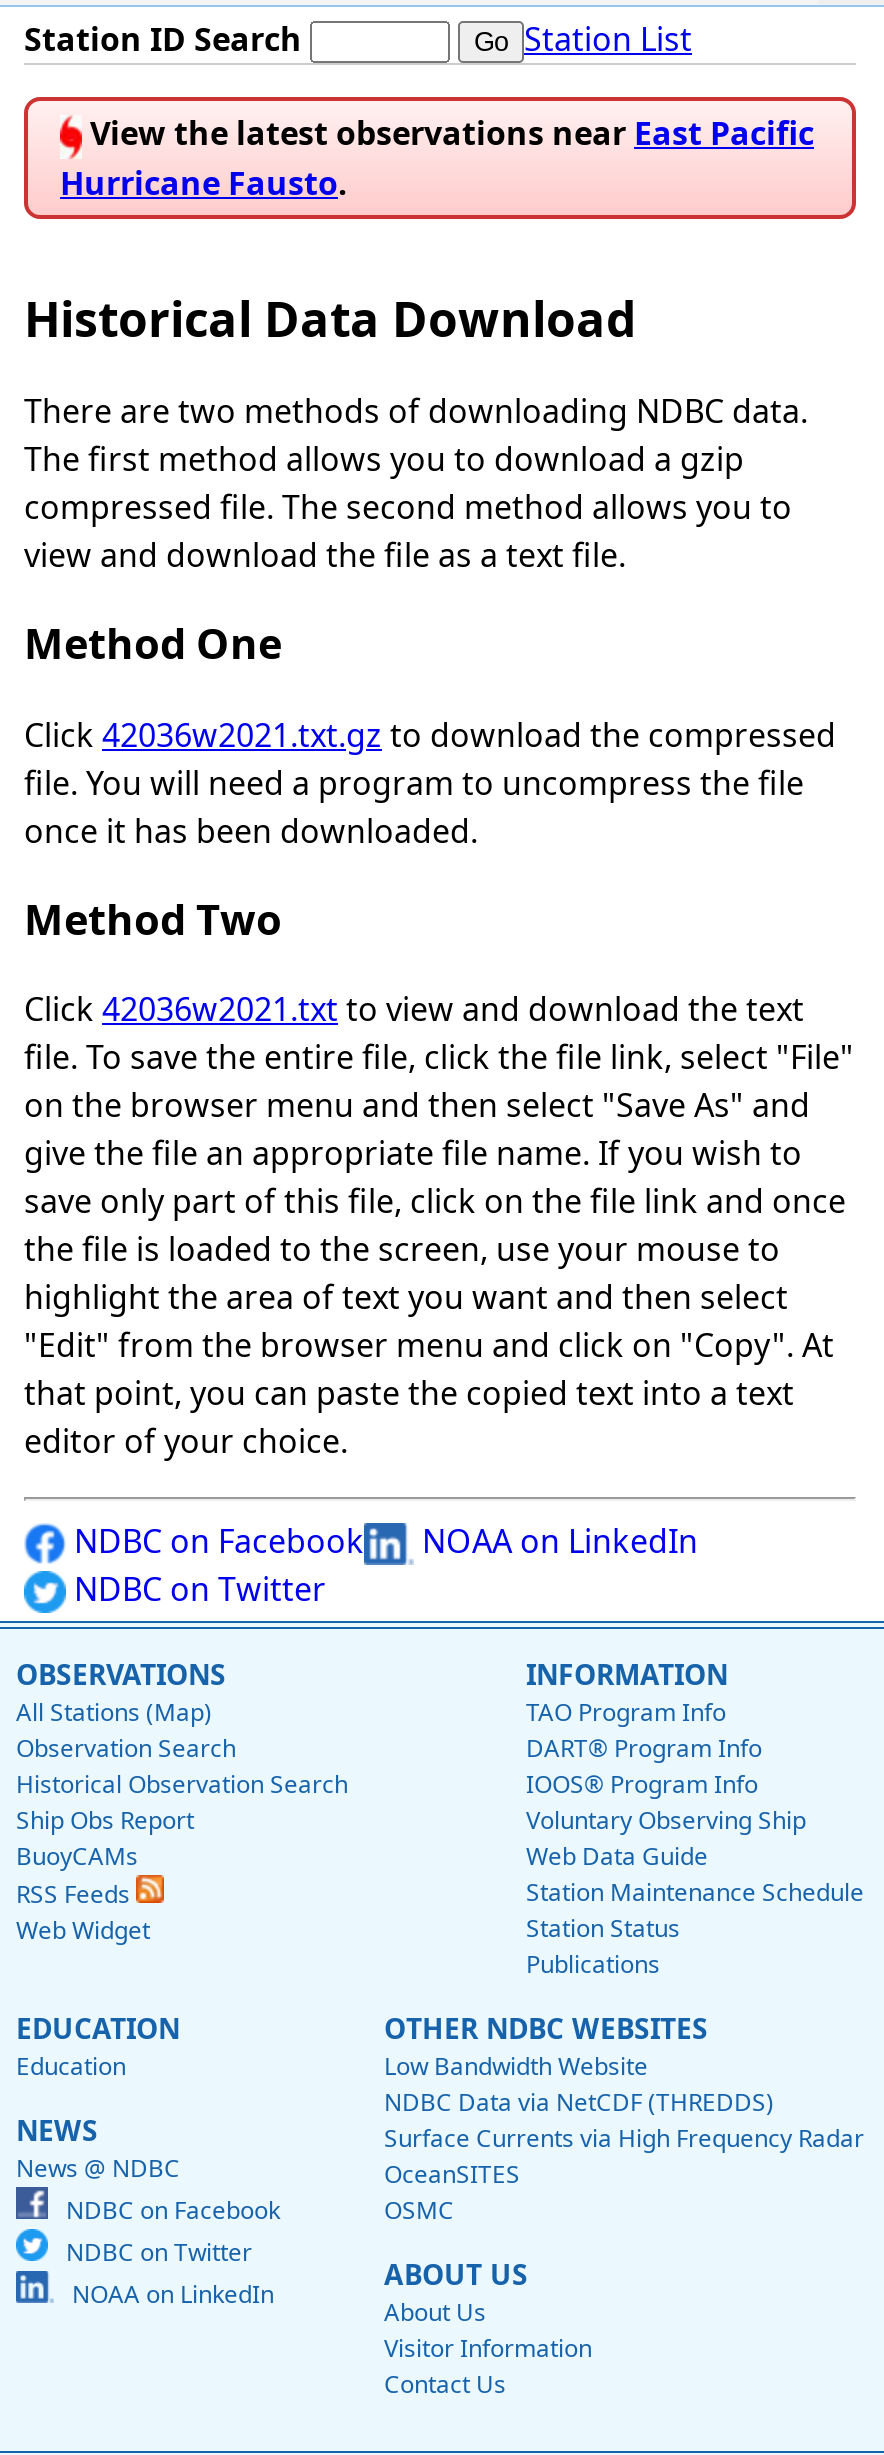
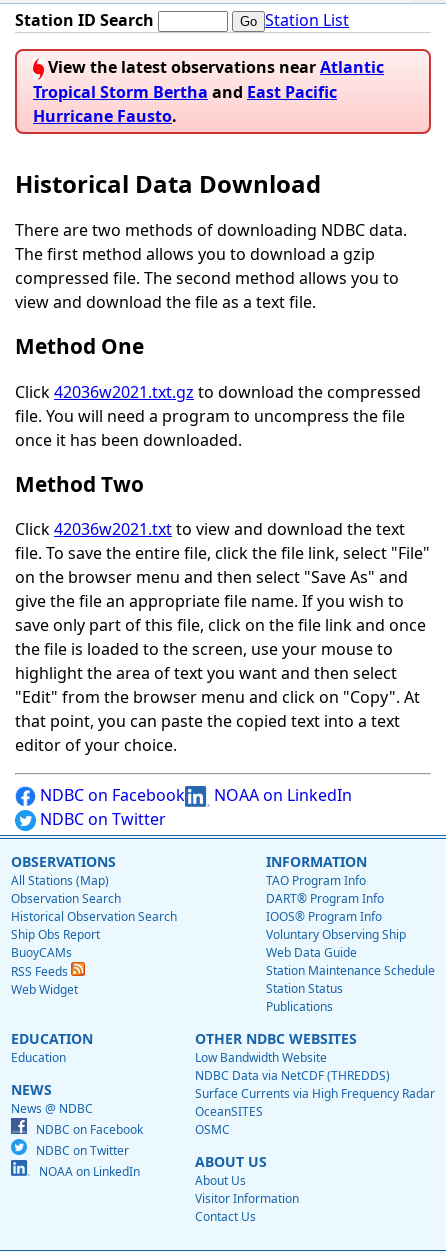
- View the latest observations near East Pacific
+ View the latest observations near Atlantic
+ Tropical Storm Bertha and East Pacific
